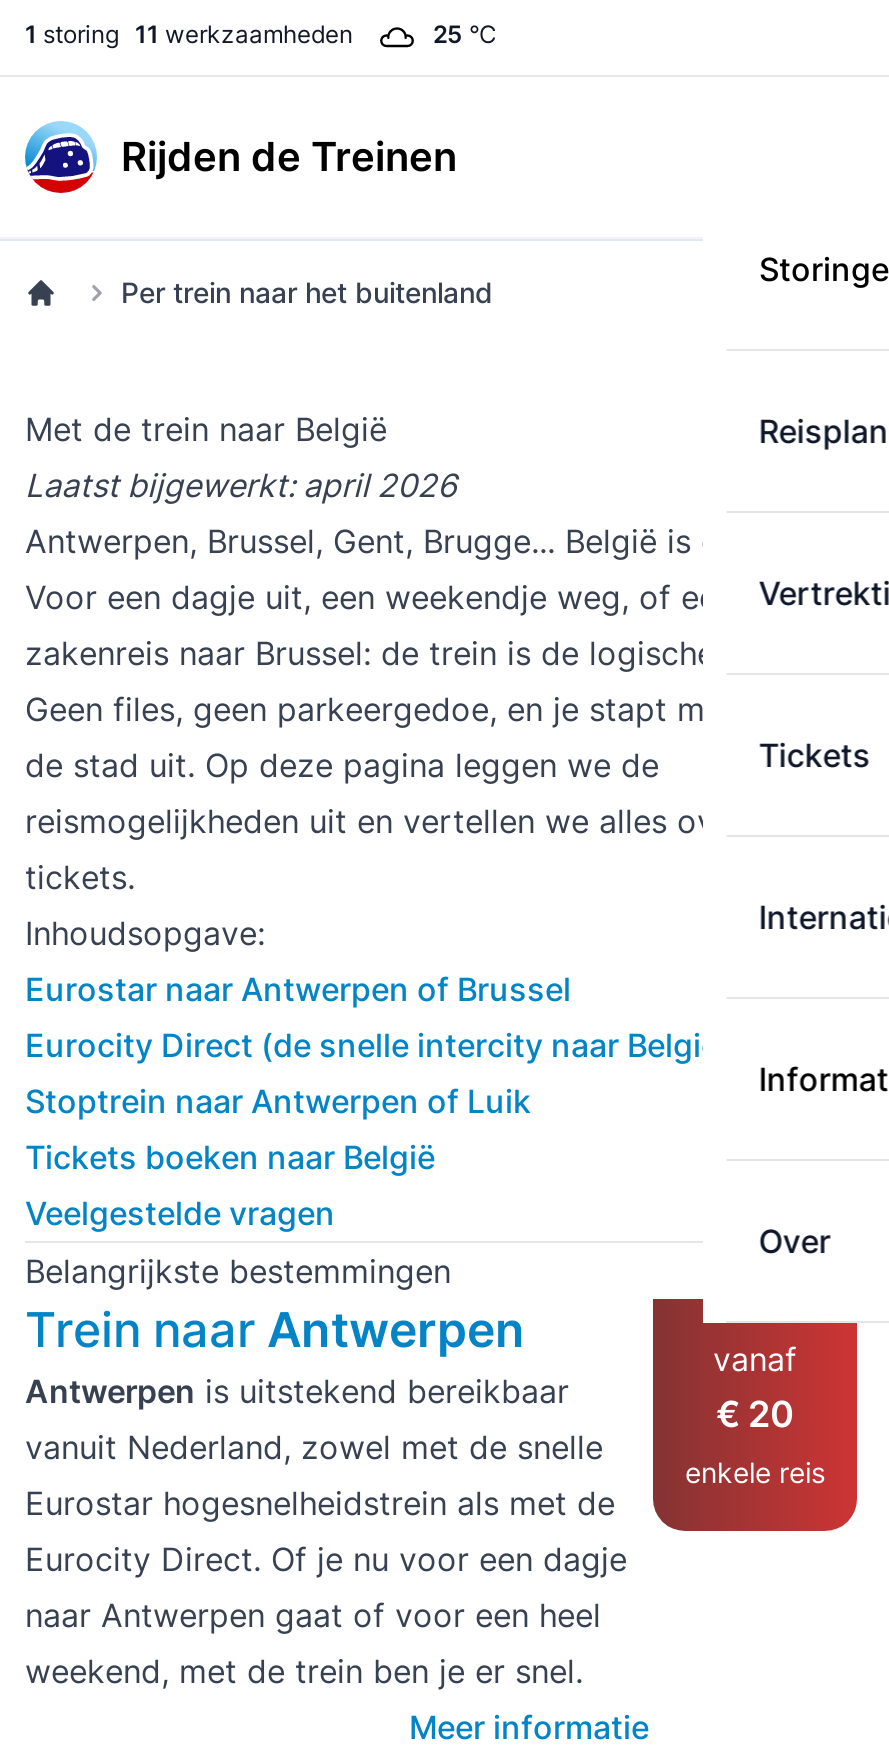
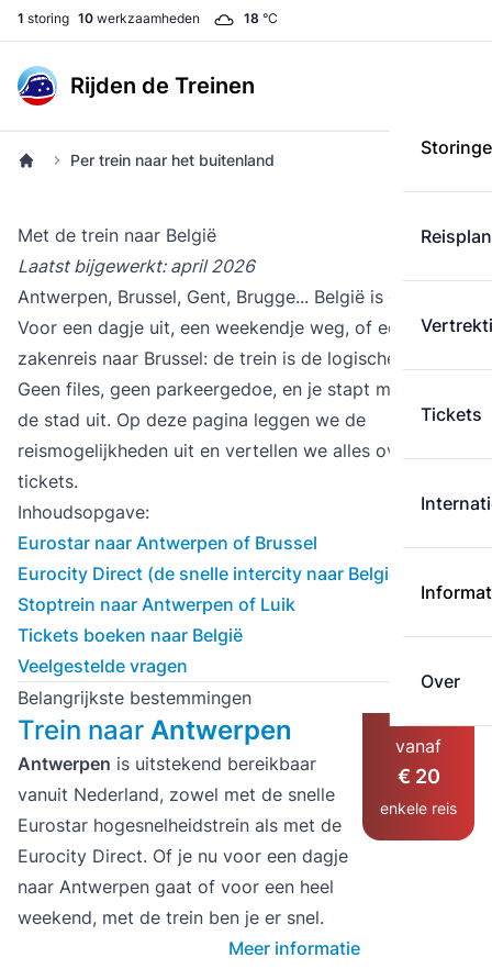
- 1 storing 11 werkzaamheden
+ 1 storing 10 werkzaamheden

- 25 °C
+ 18 °C
